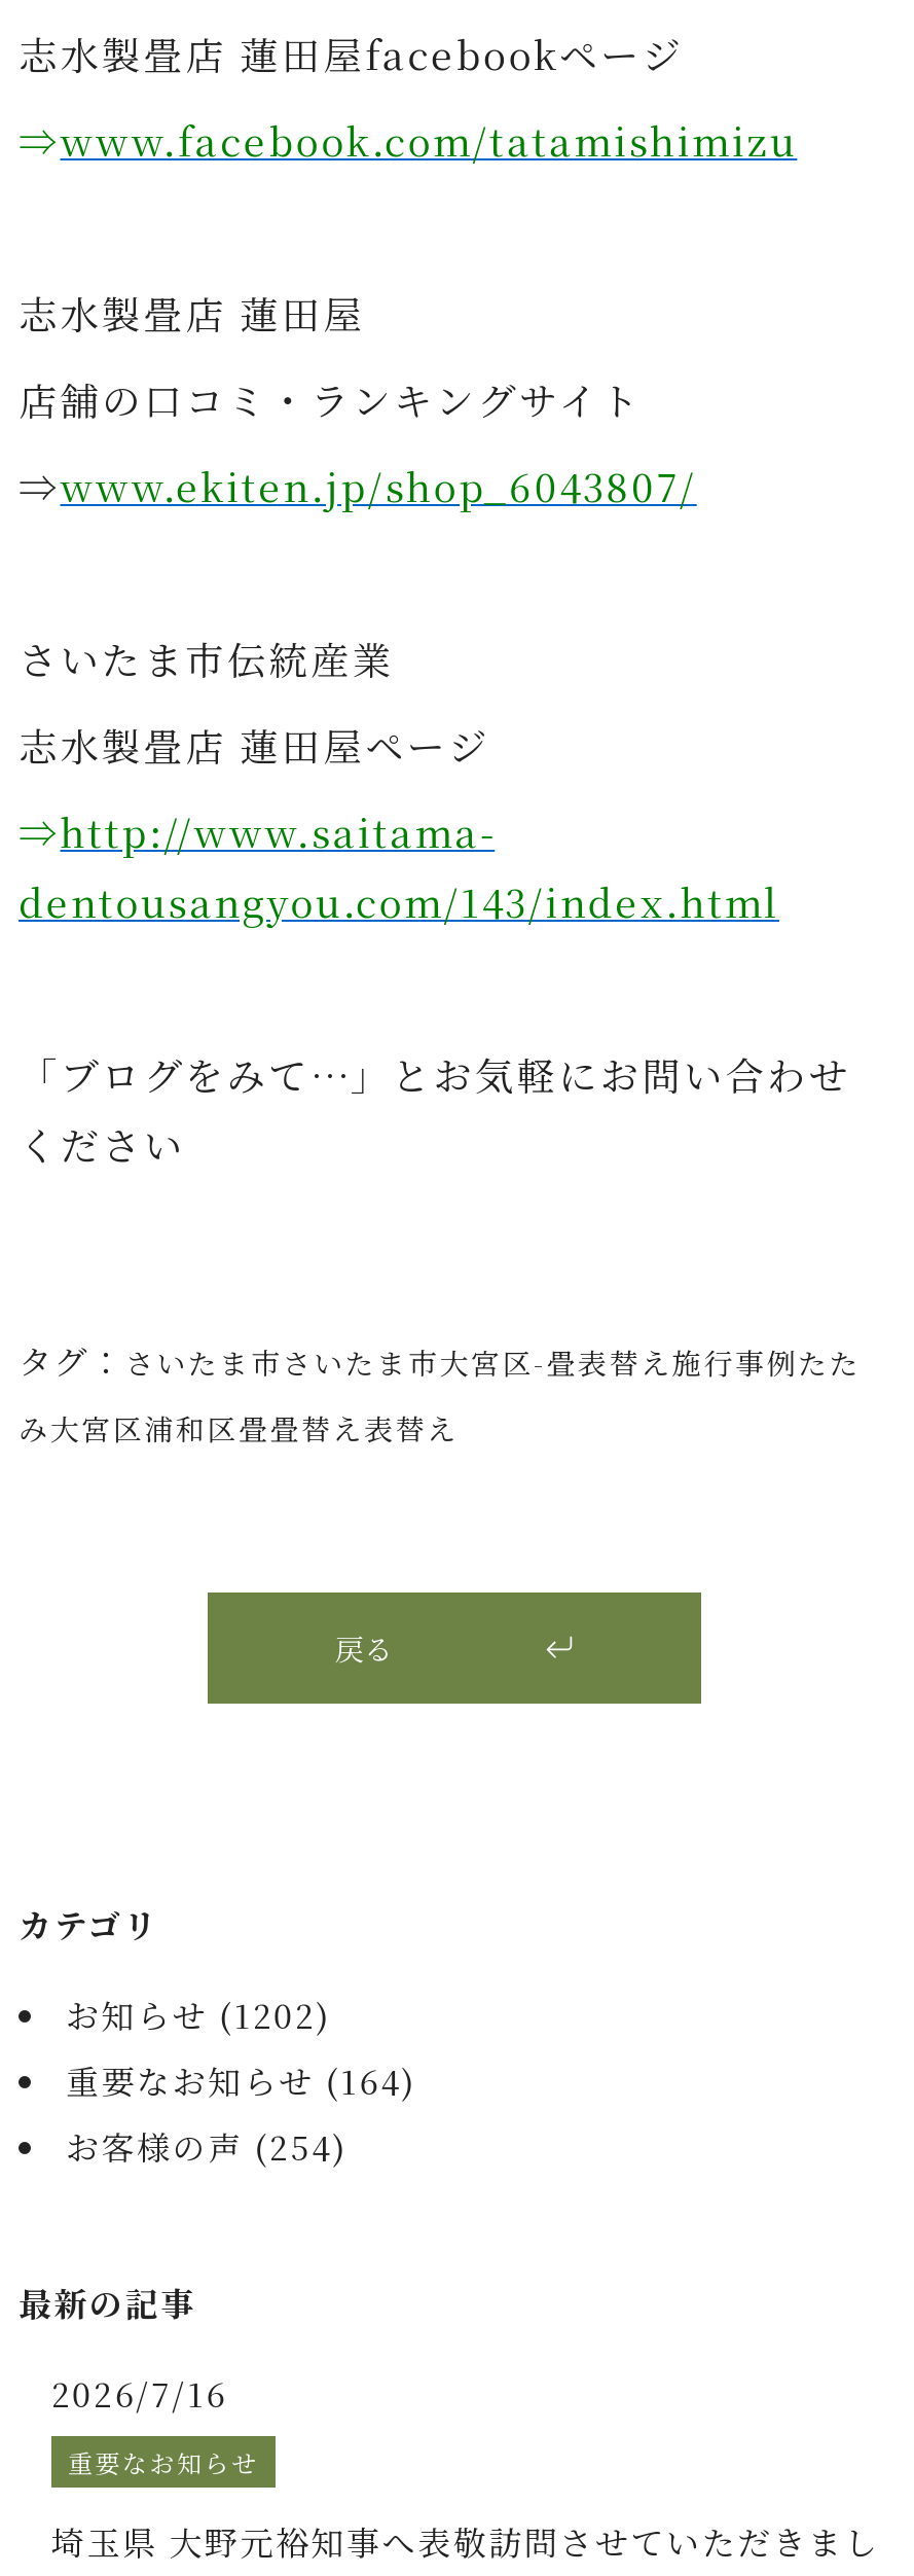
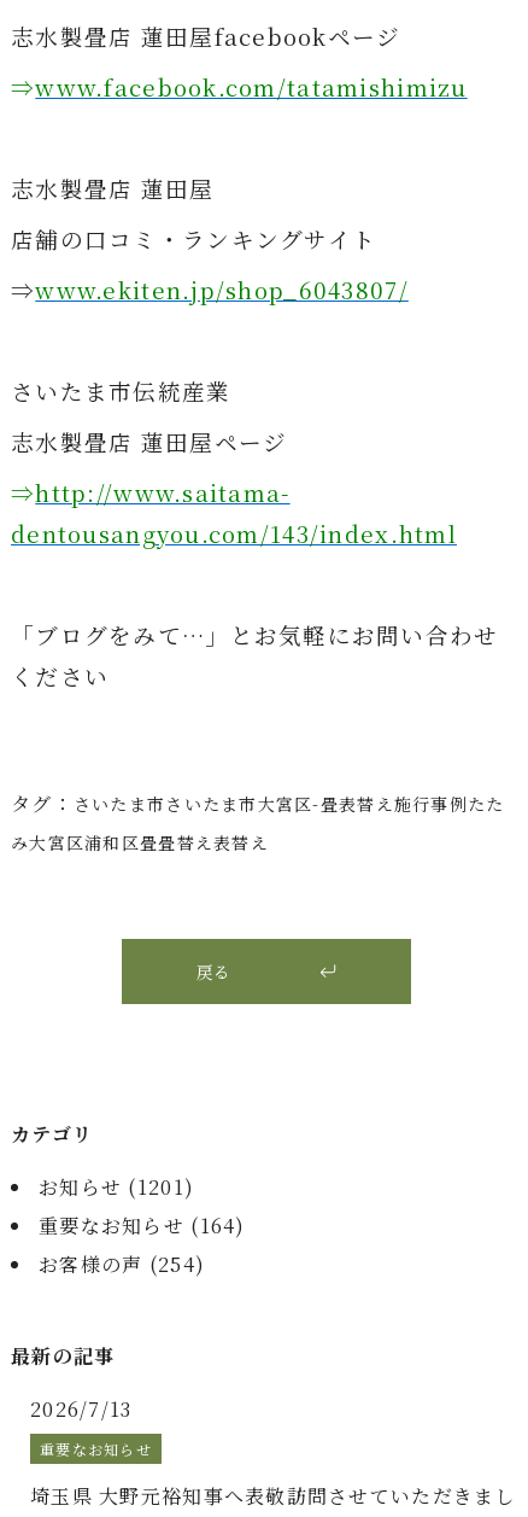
- お知らせ (1202)
+ お知らせ (1201)

- 2026/7/16
+ 2026/7/13
